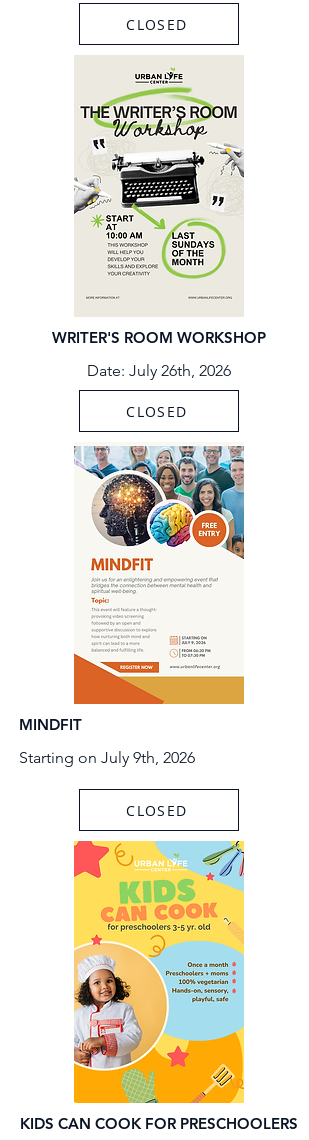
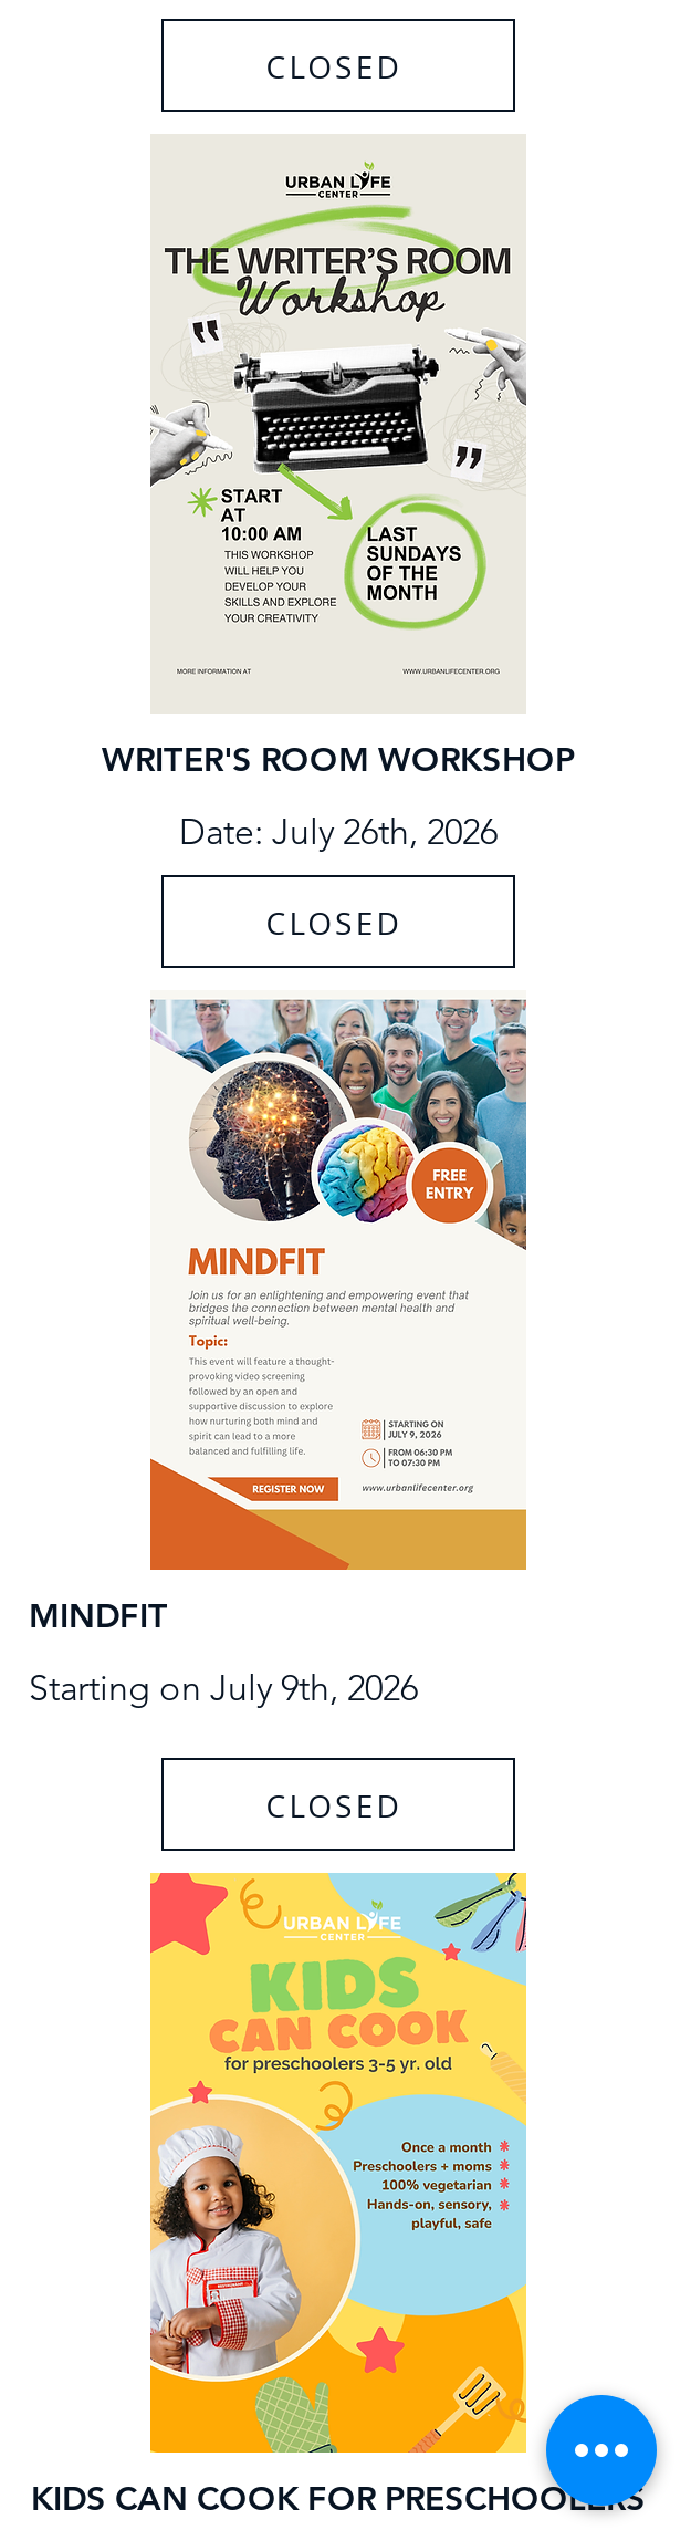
+ [image]
